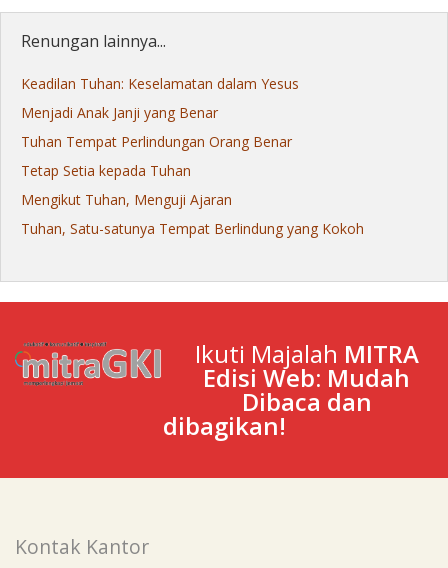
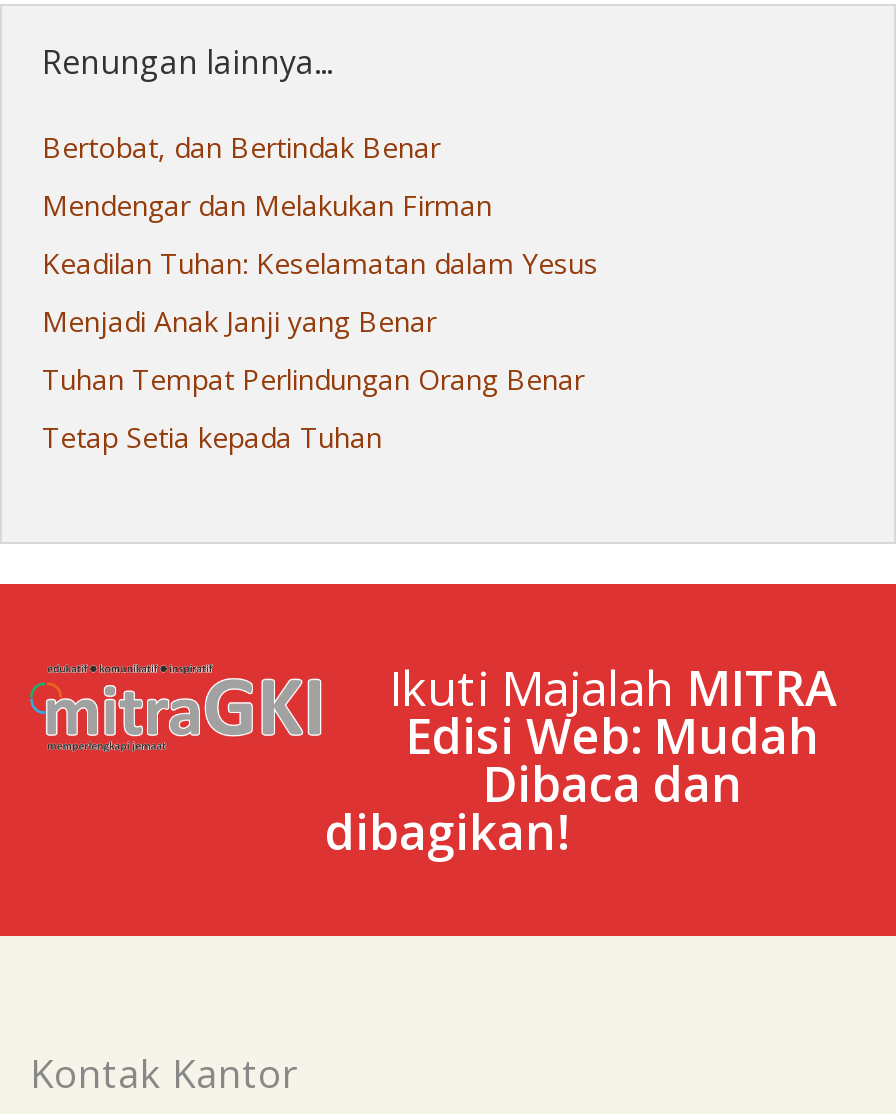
+ Bertobat, dan Bertindak Benar
+ Mendengar dan Melakukan Firman

moved down: Keadilan Tuhan: Keselamatan dalam Yesus | Menjadi Anak Janji yang Benar | Tuhan Tempat Perlindungan Orang Benar | Tetap Setia kepada Tuhan

- Mengikut Tuhan, Menguji Ajaran
- Tuhan, Satu-satunya Tempat Berlindung yang Kokoh
